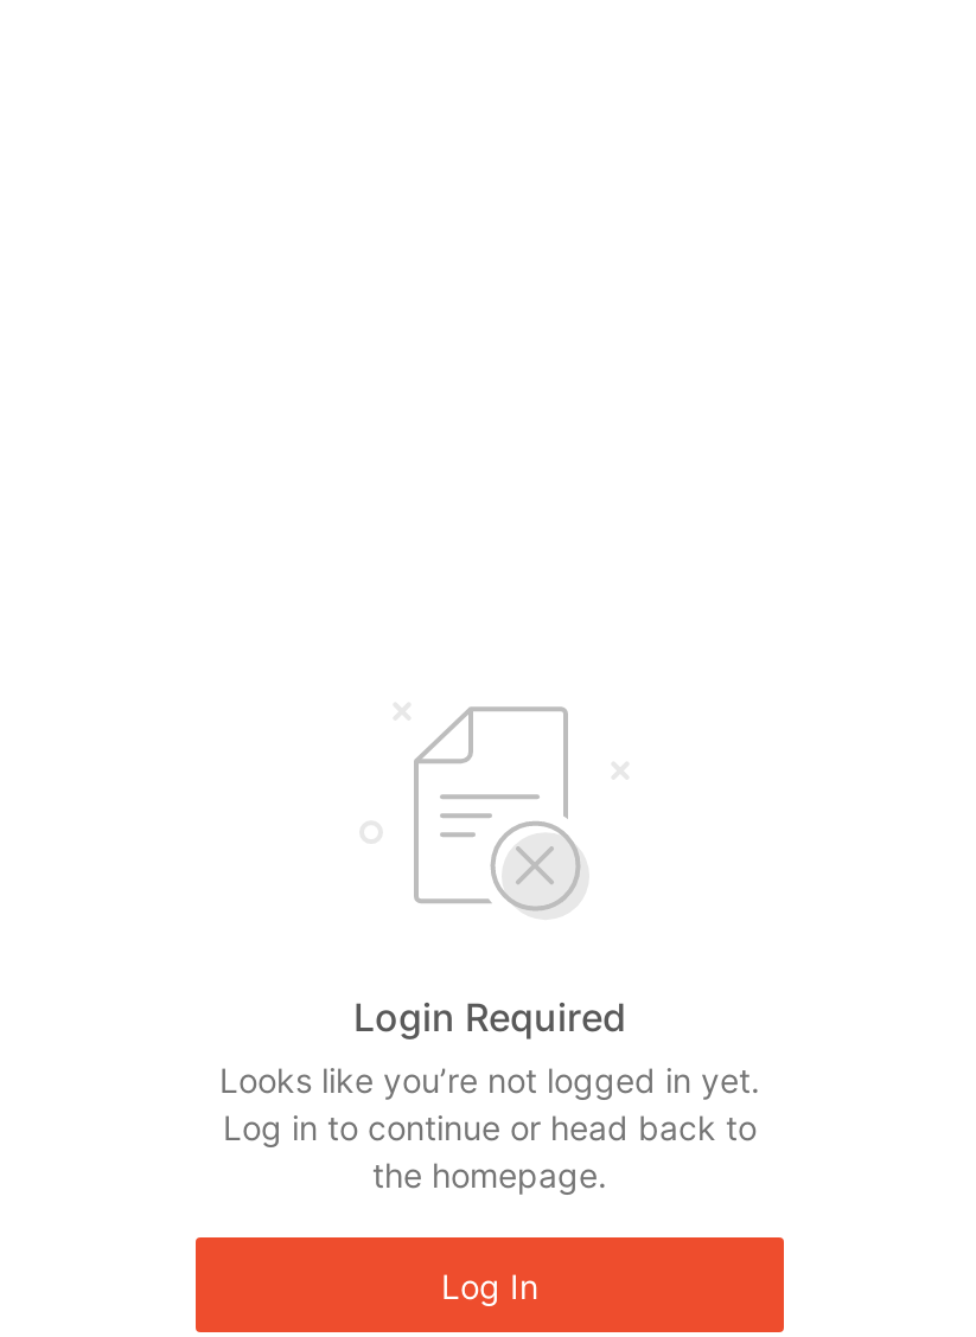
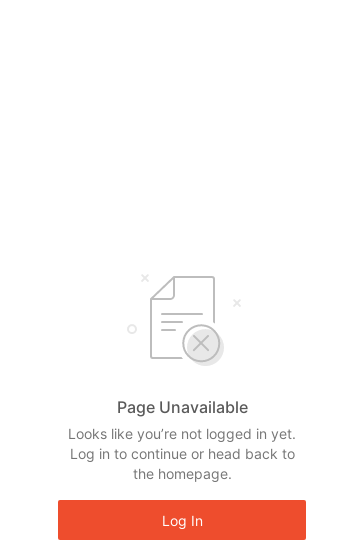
- Login Required
+ Page Unavailable
